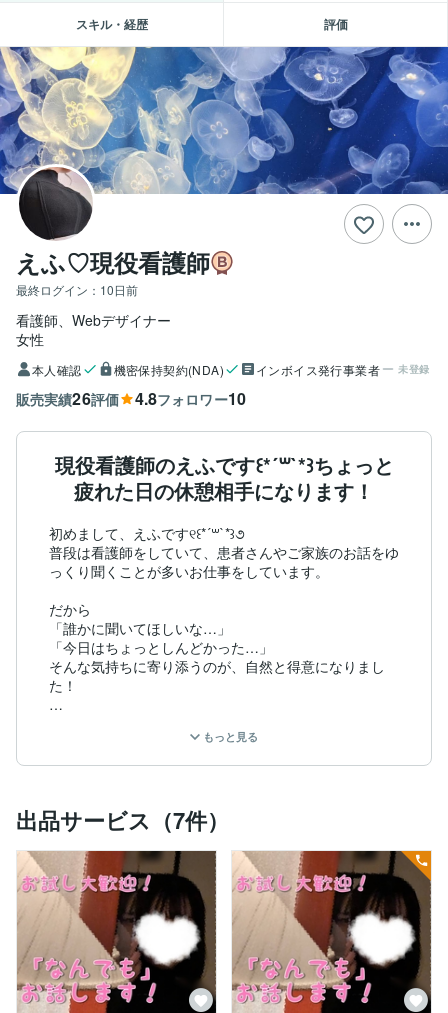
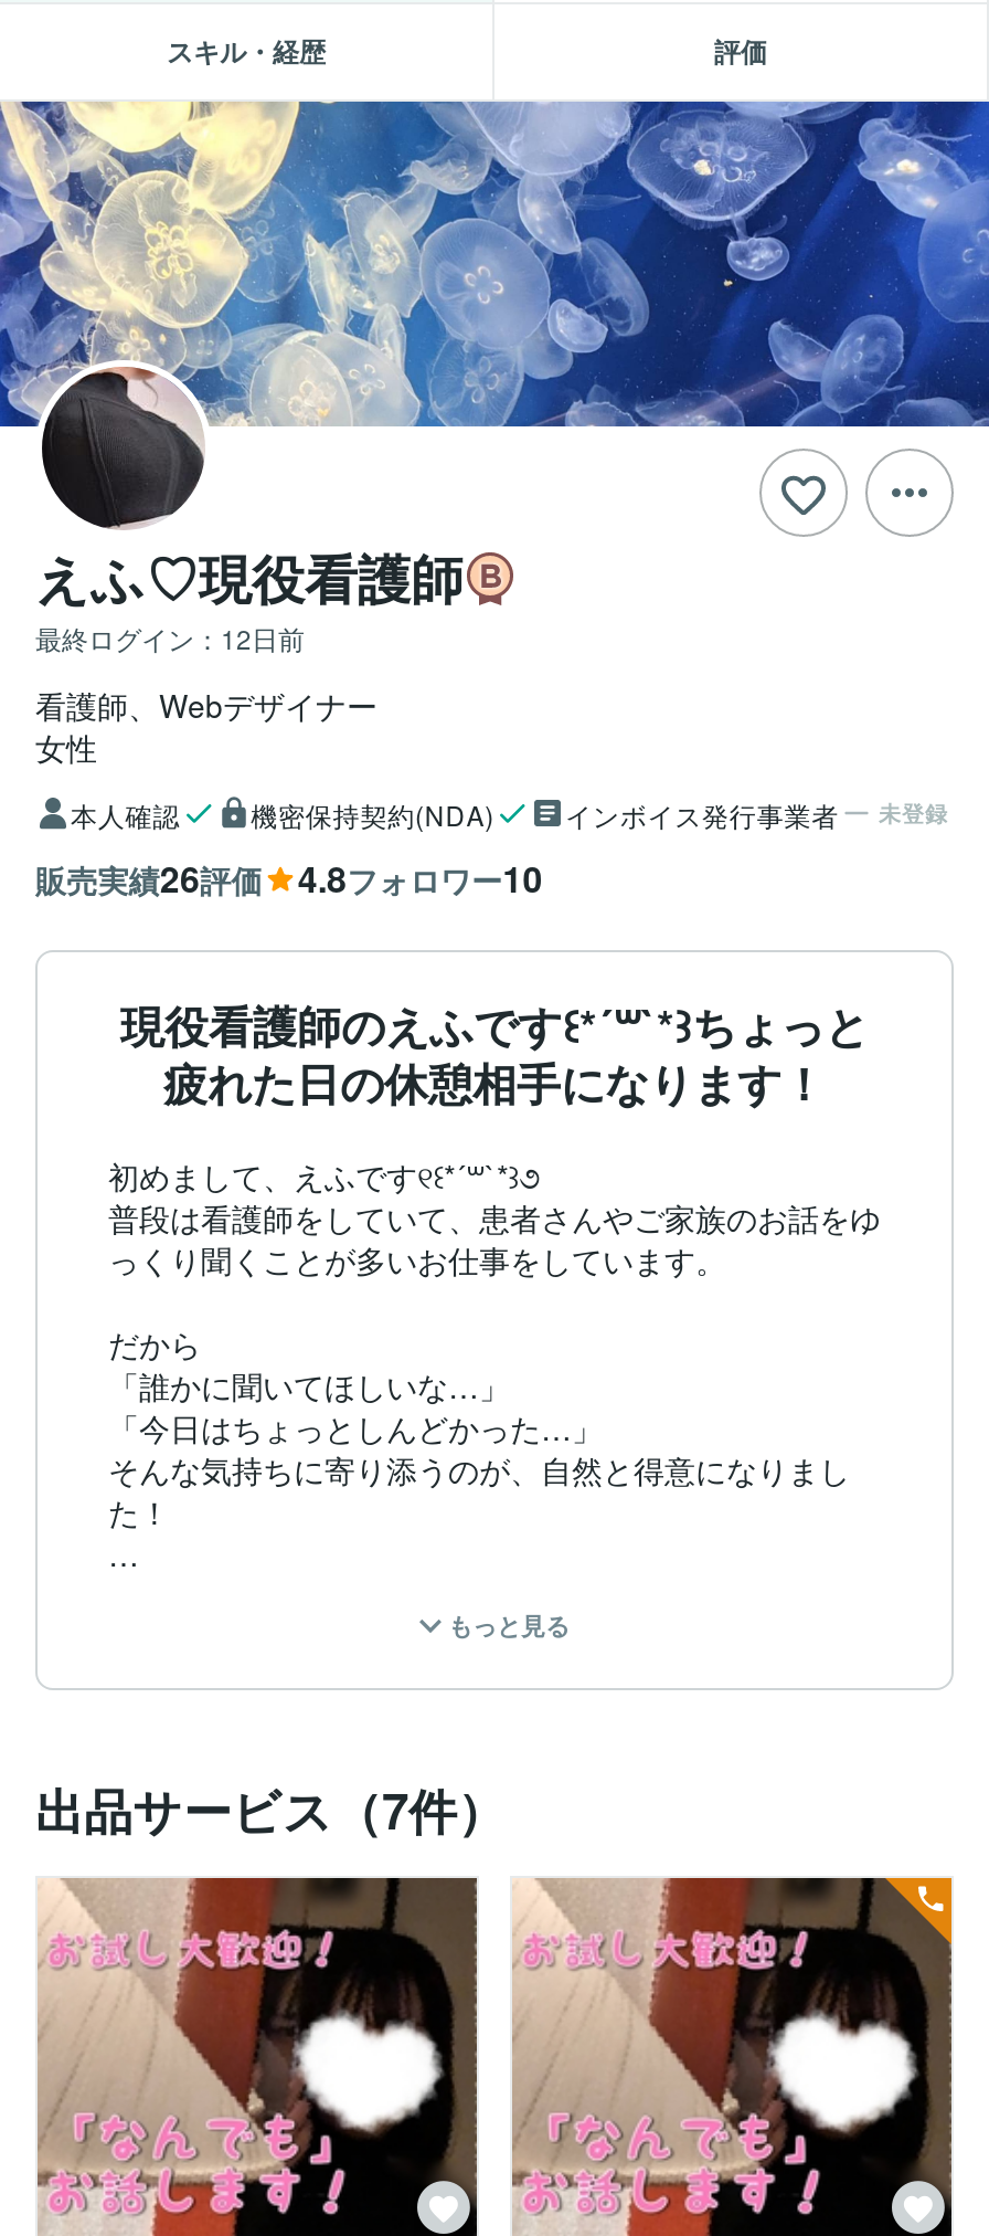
- 最終ログイン：10日前
+ 最終ログイン：12日前
